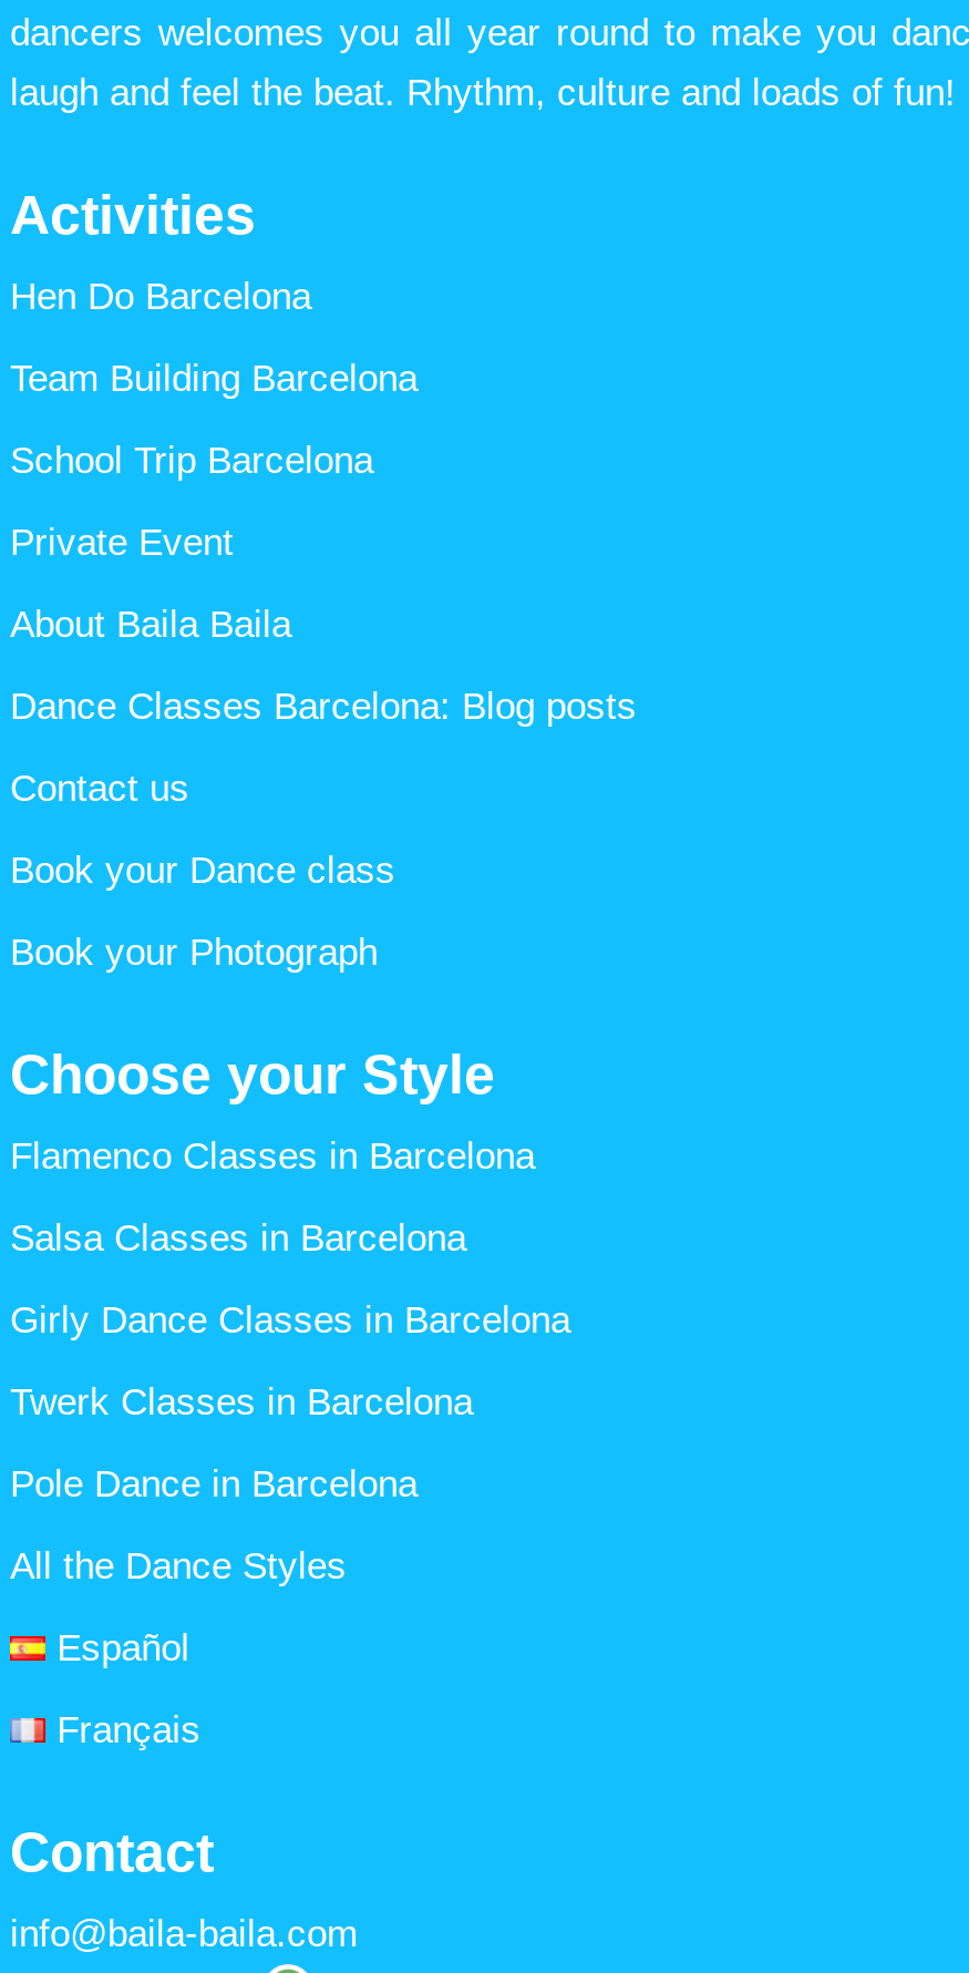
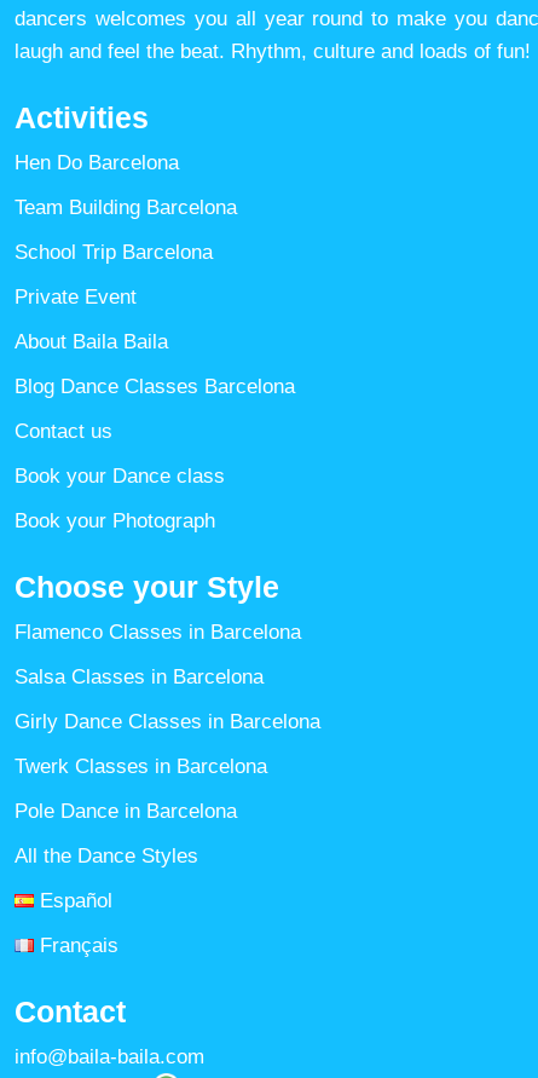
- Dance Classes Barcelona: Blog posts
+ Blog Dance Classes Barcelona
